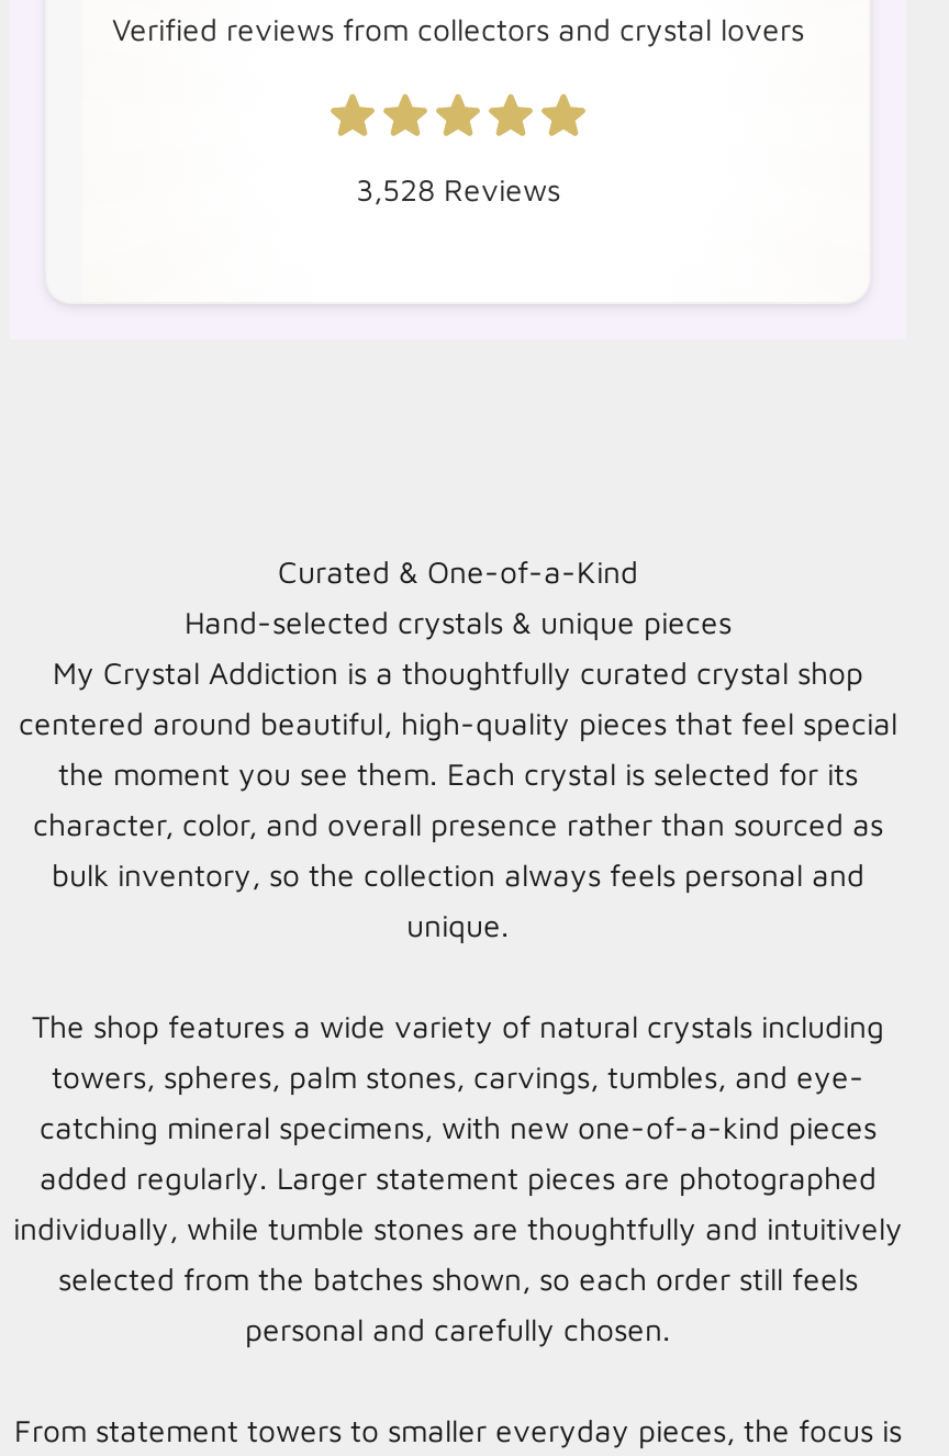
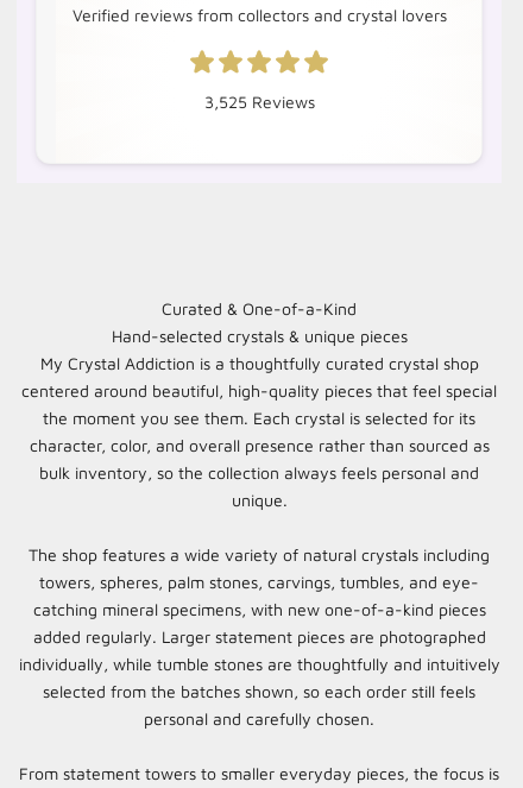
- 3,528 Reviews
+ 3,525 Reviews
